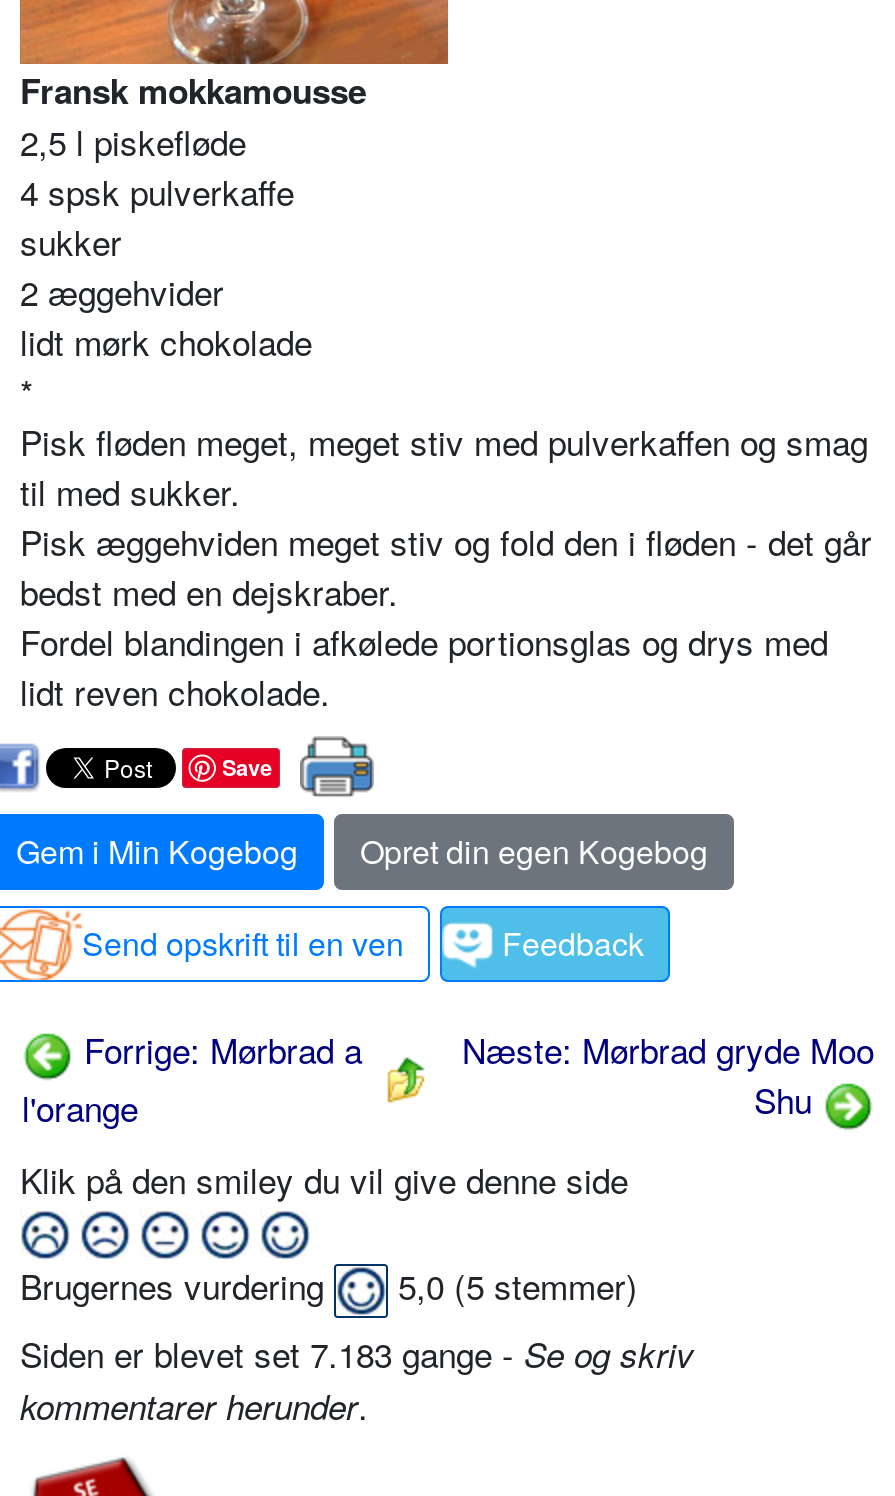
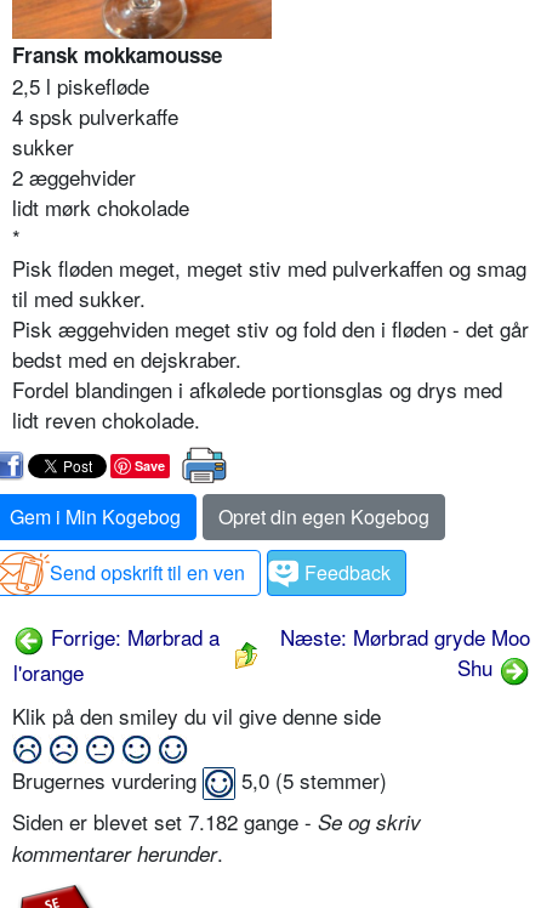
- Siden er blevet set 7.183 gange - Se og skriv
+ Siden er blevet set 7.182 gange - Se og skriv
